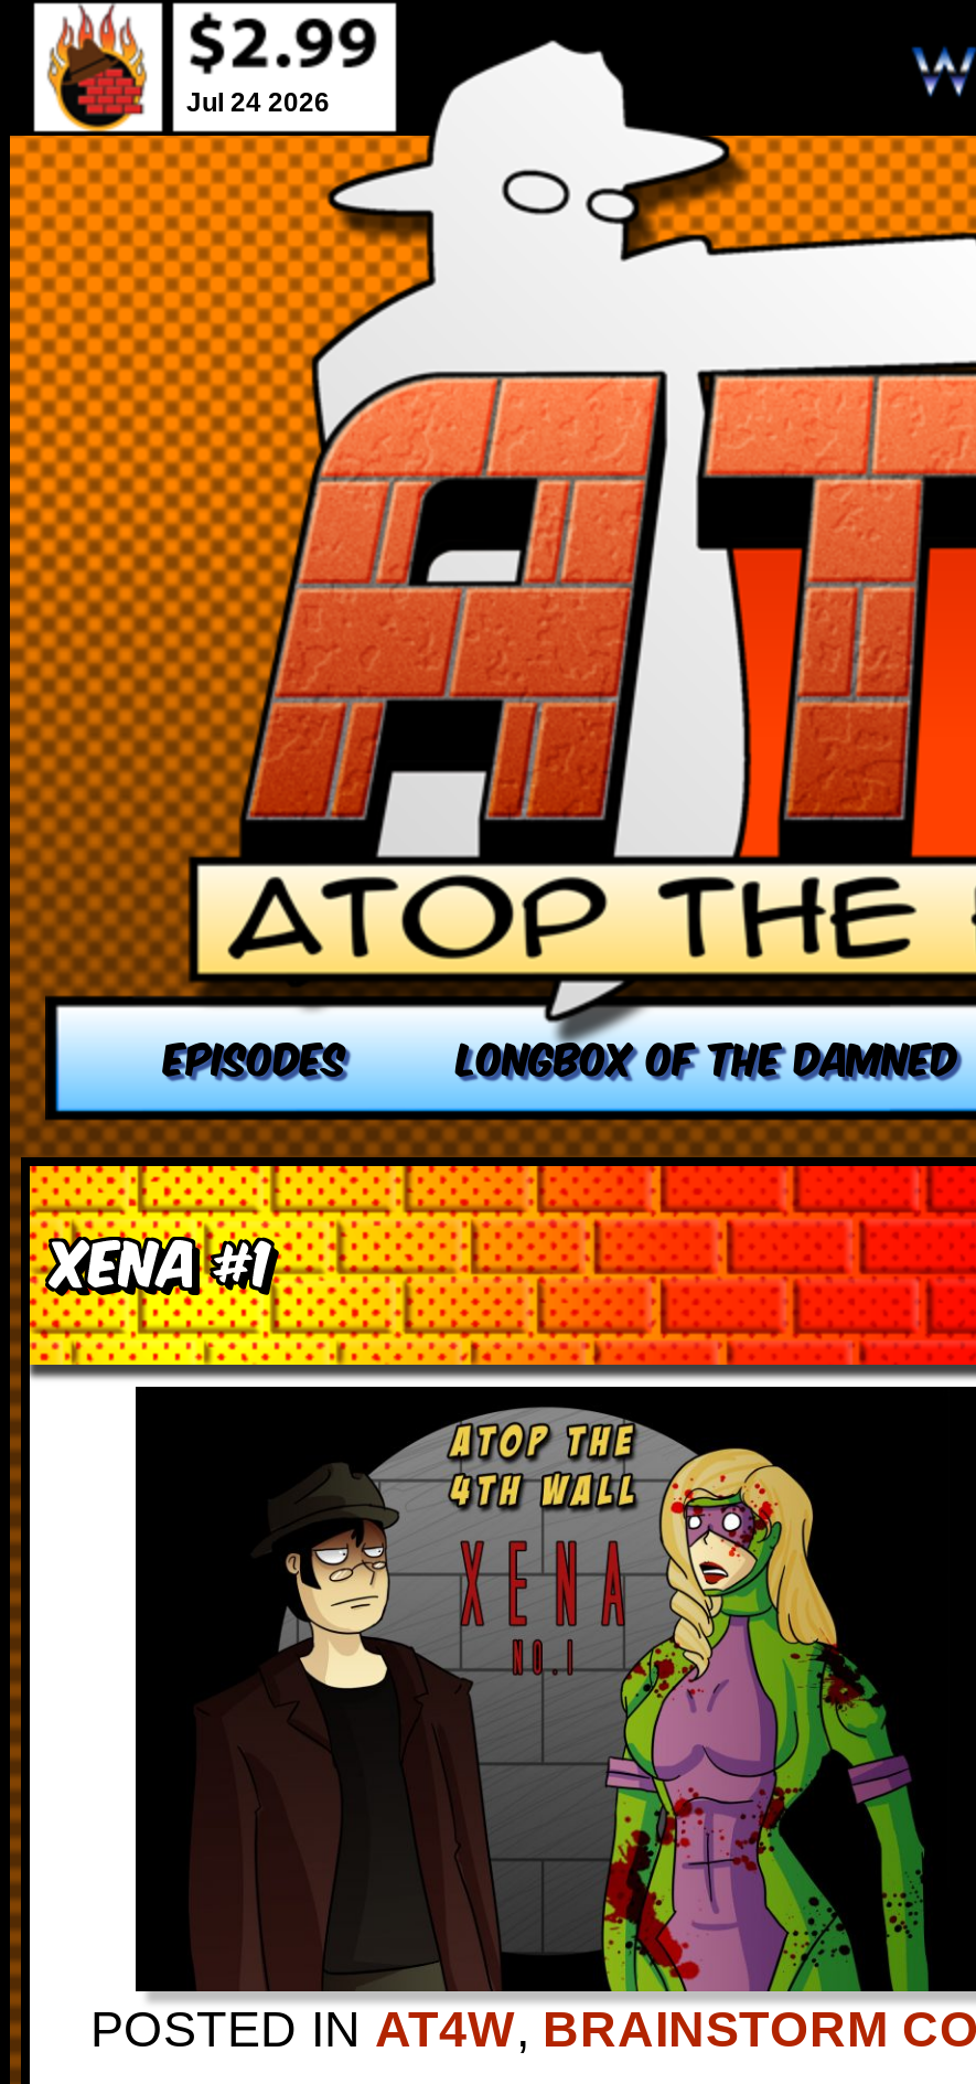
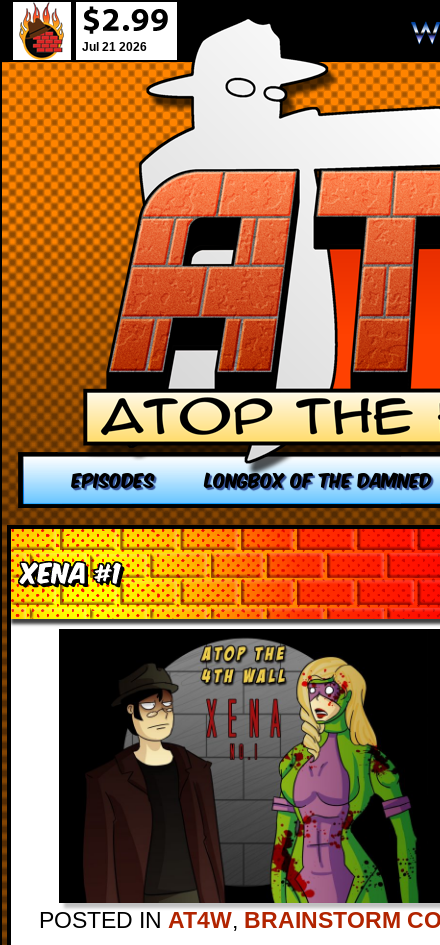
- Jul 24 2026
+ Jul 21 2026
